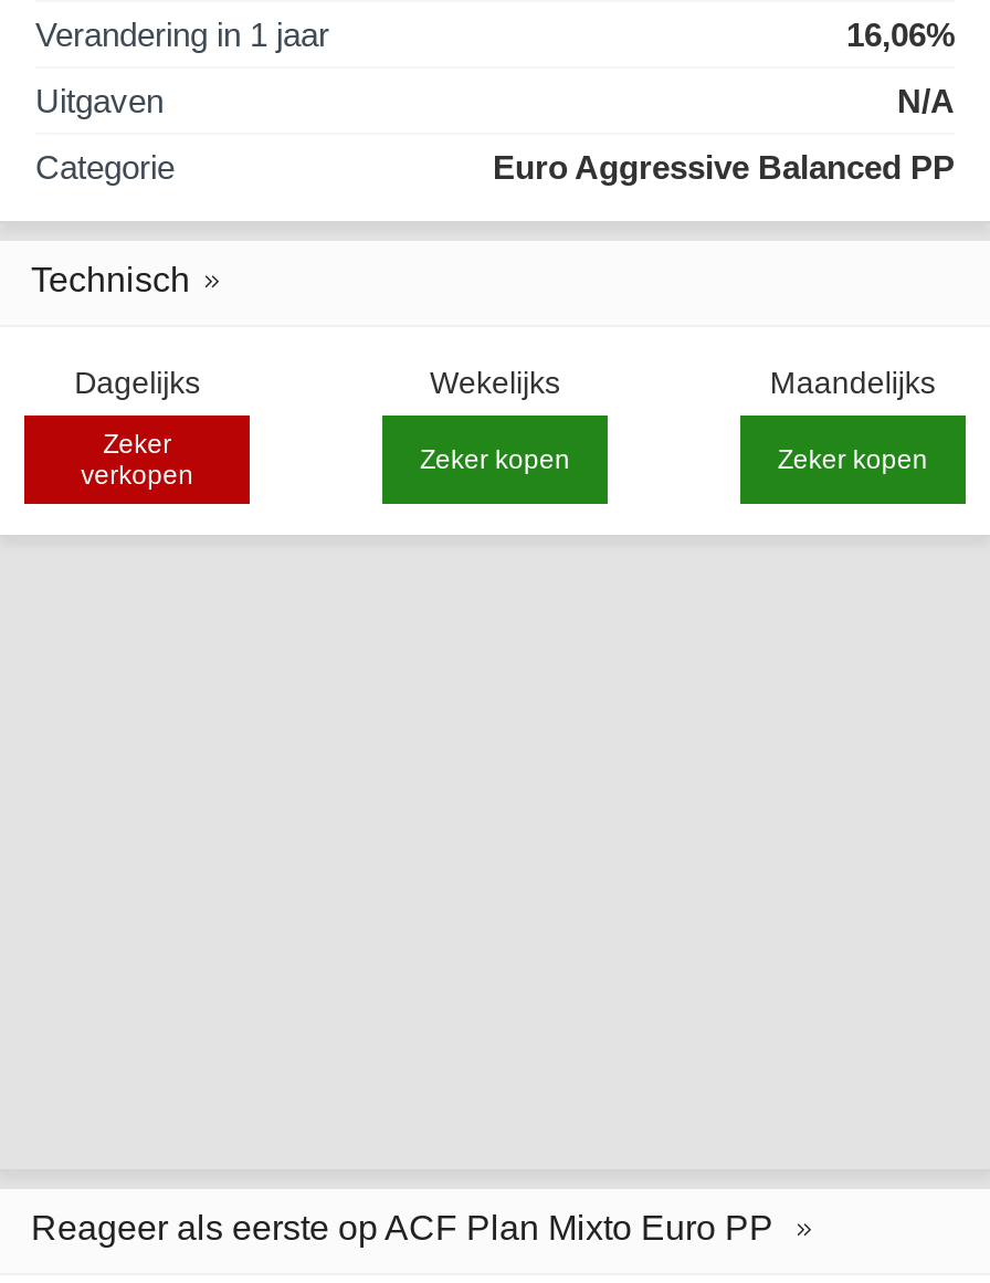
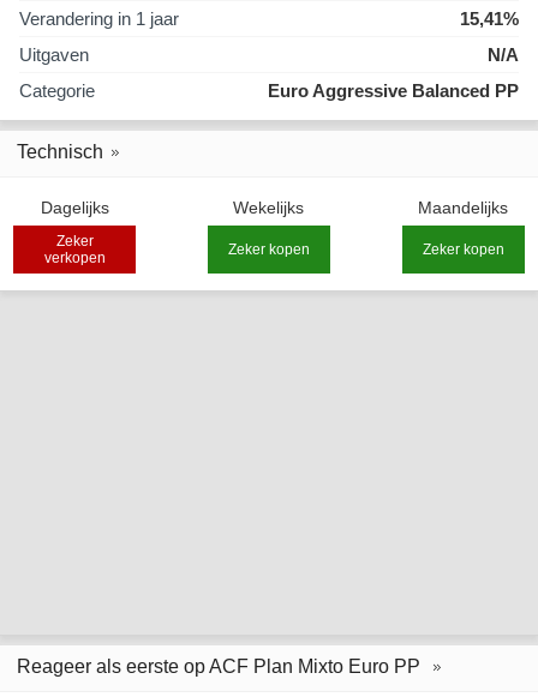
- 16,06%
+ 15,41%
